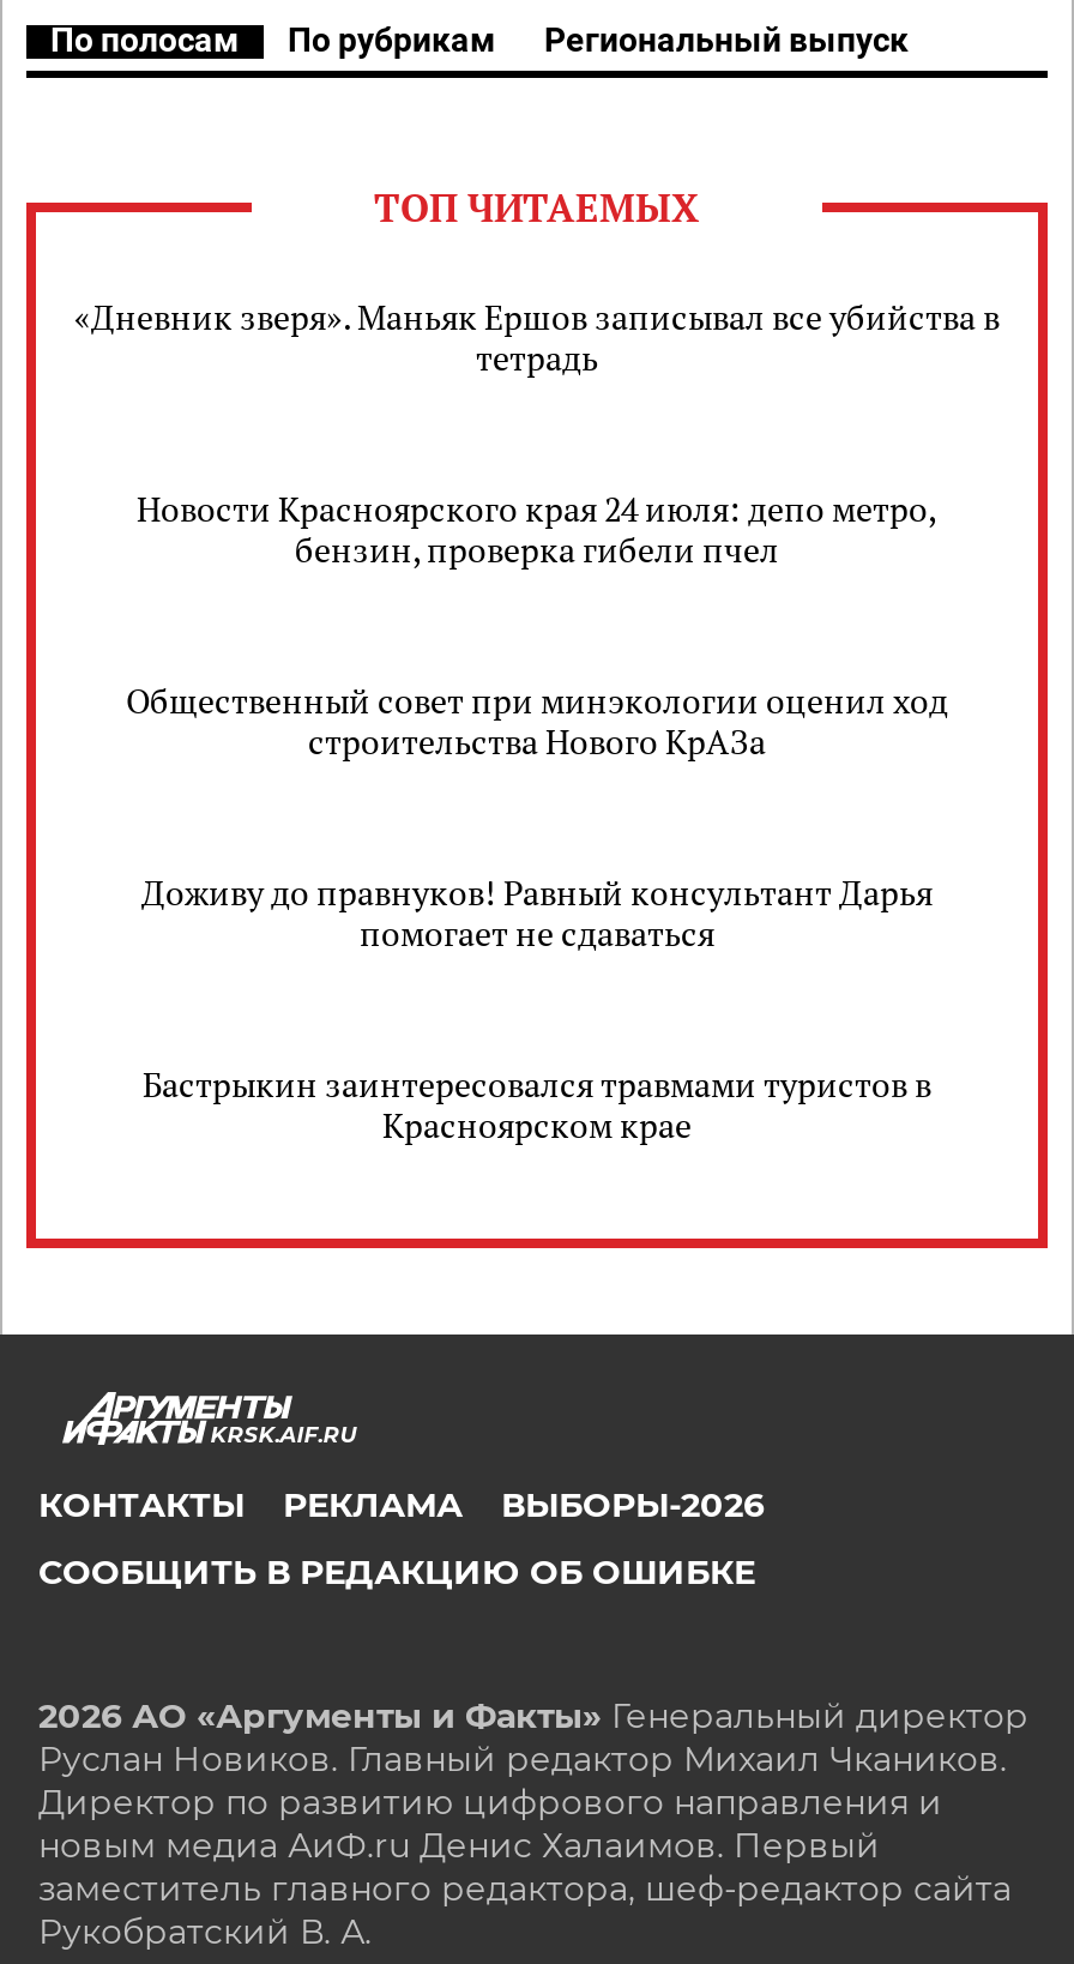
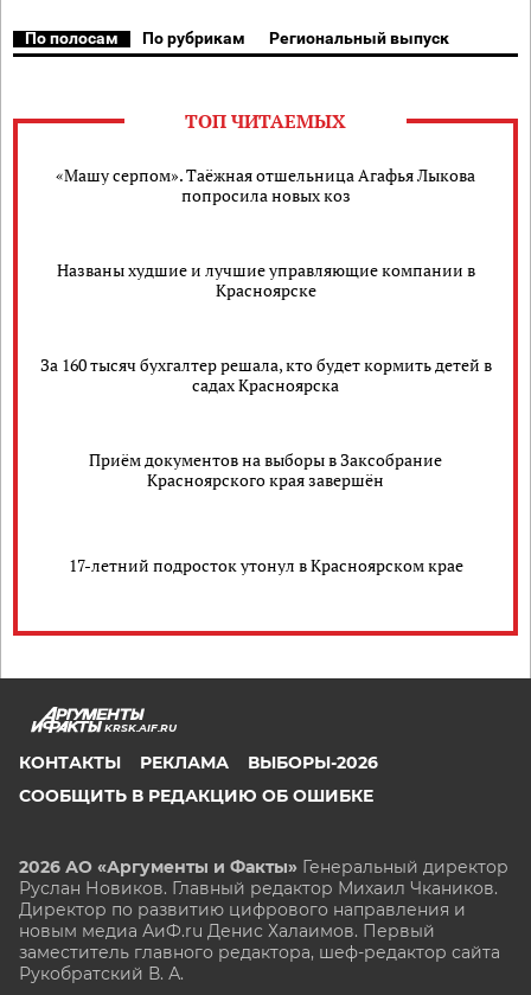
- «Дневник зверя». Маньяк Ершов записывал все убийства в
- тетрадь
+ «Машу серпом». Таёжная отшельница Агафья Лыкова
+ попросила новых коз

- Новости Красноярского края 24 июля: депо метро,
- бензин, проверка гибели пчел
+ Названы худшие и лучшие управляющие компании в
+ Красноярске

- Общественный совет при минэкологии оценил ход
- строительства Нового КрАЗа
+ За 160 тысяч бухгалтер решала, кто будет кормить детей в
+ садах Красноярска

- Доживу до правнуков! Равный консультант Дарья
- помогает не сдаваться
+ Приём документов на выборы в Заксобрание
+ Красноярского края завершён

- Бастрыкин заинтересовался травмами туристов в
- Красноярском крае
+ 17-летний подросток утонул в Красноярском крае
